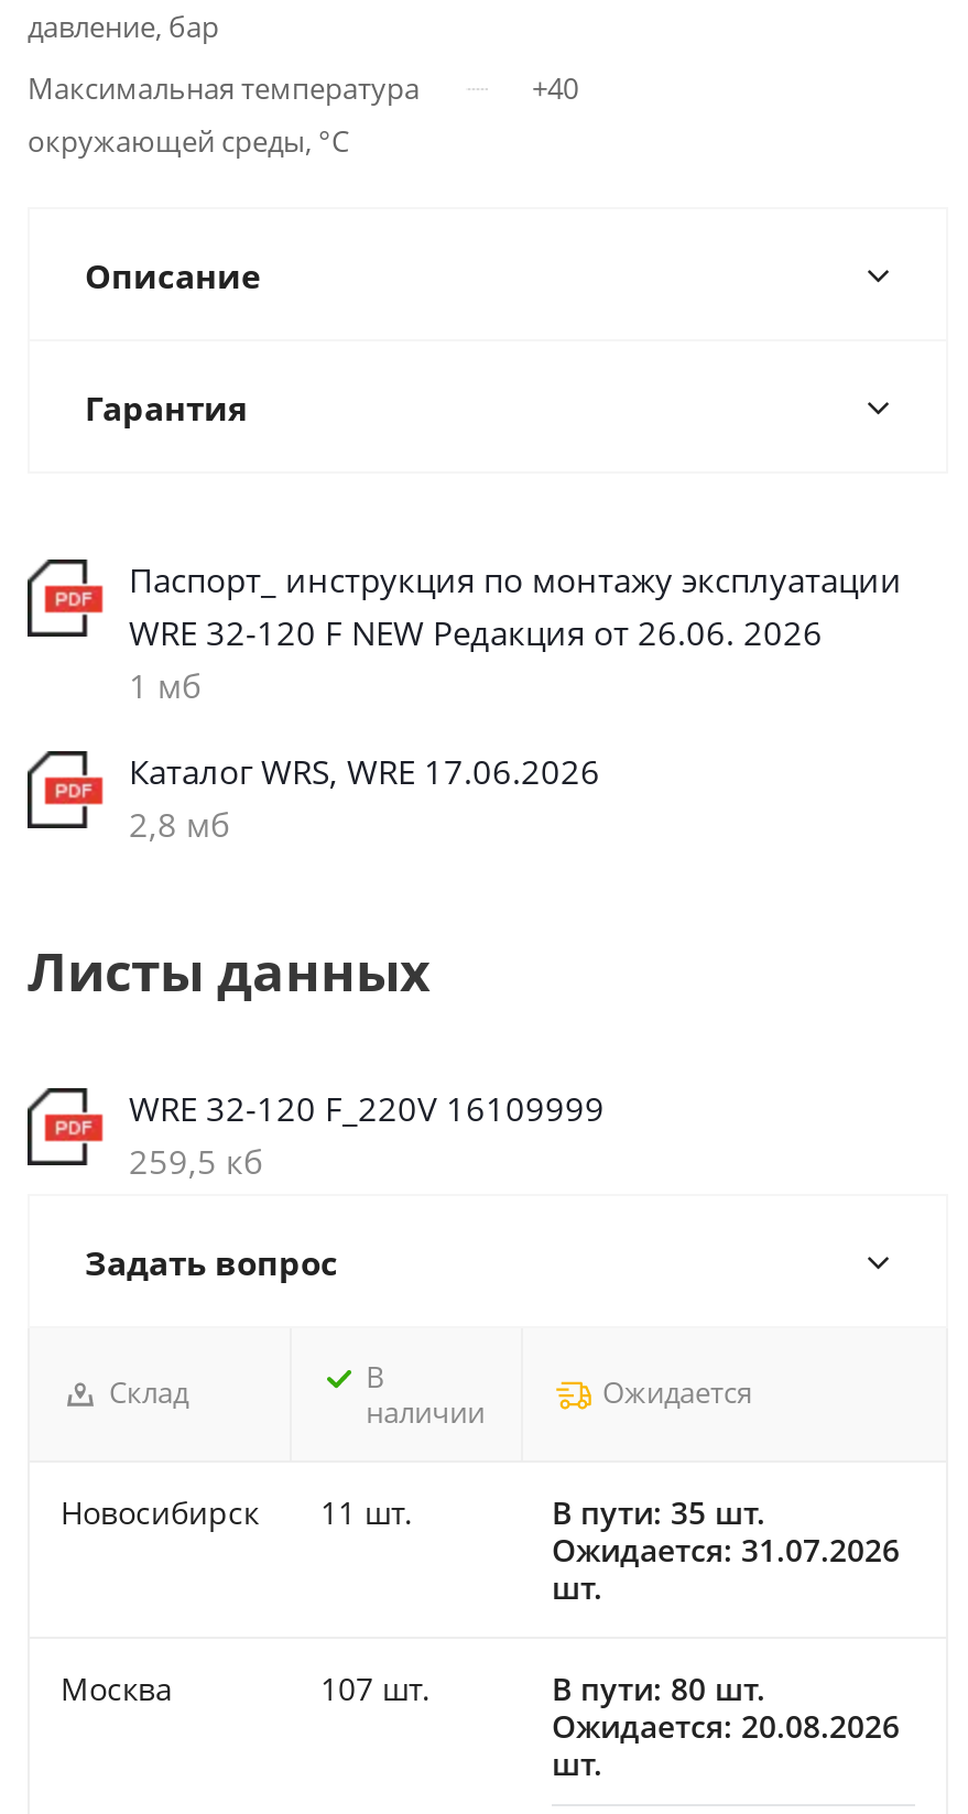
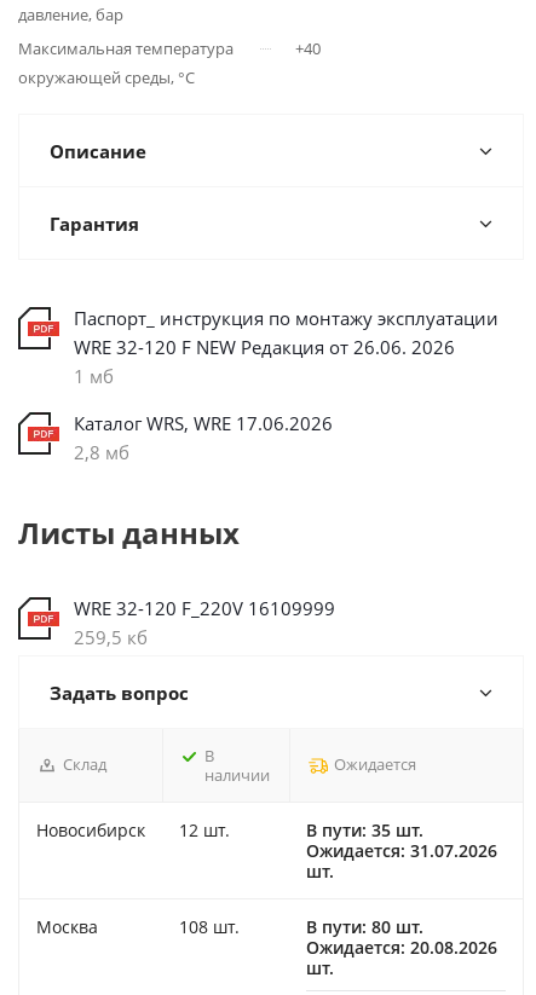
- Новосибирск 11 шт.
+ Новосибирск 12 шт.

- 107 шт.
+ 108 шт.
